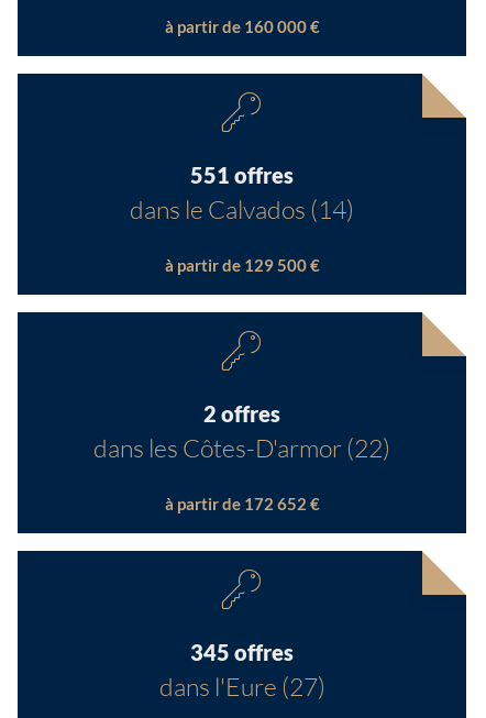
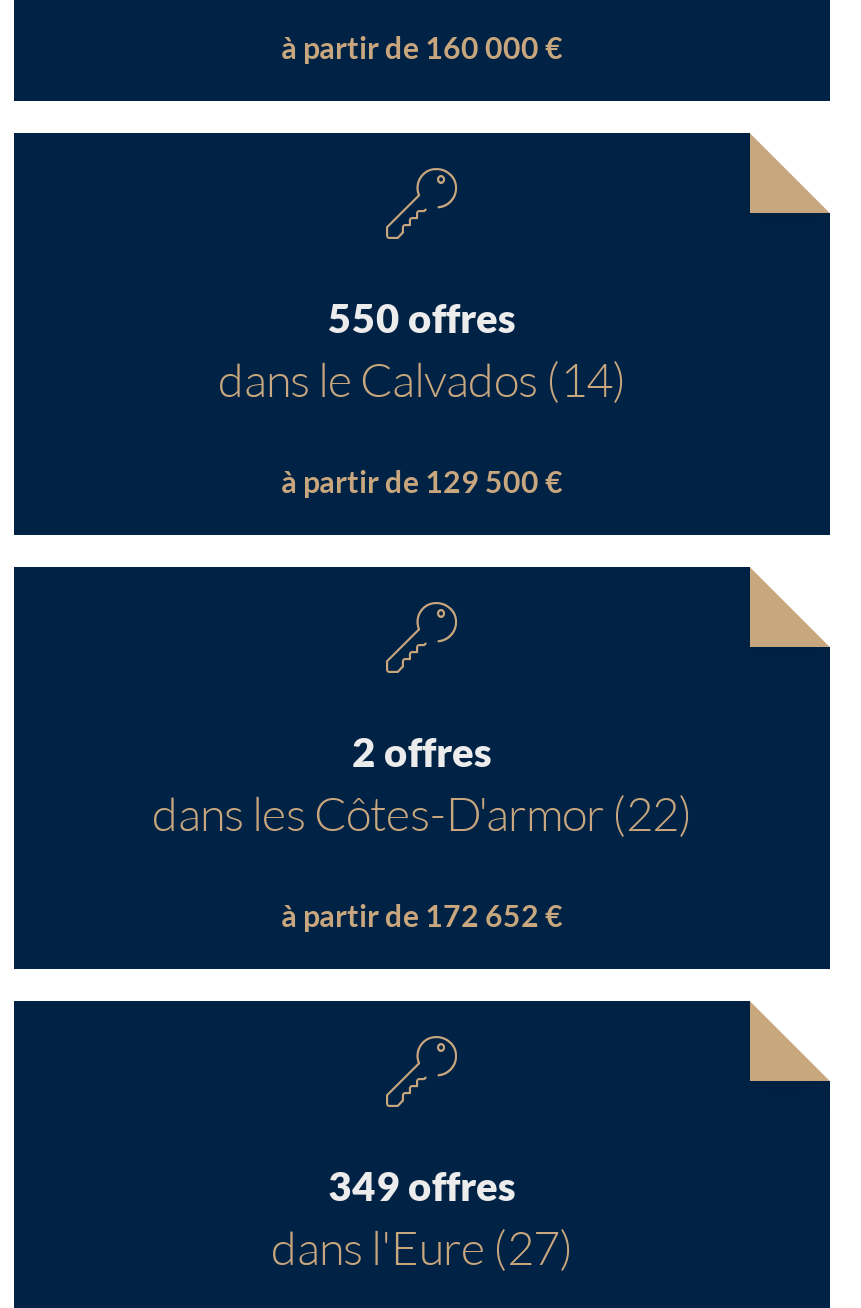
- 551 offres
+ 550 offres

- 345 offres
+ 349 offres
